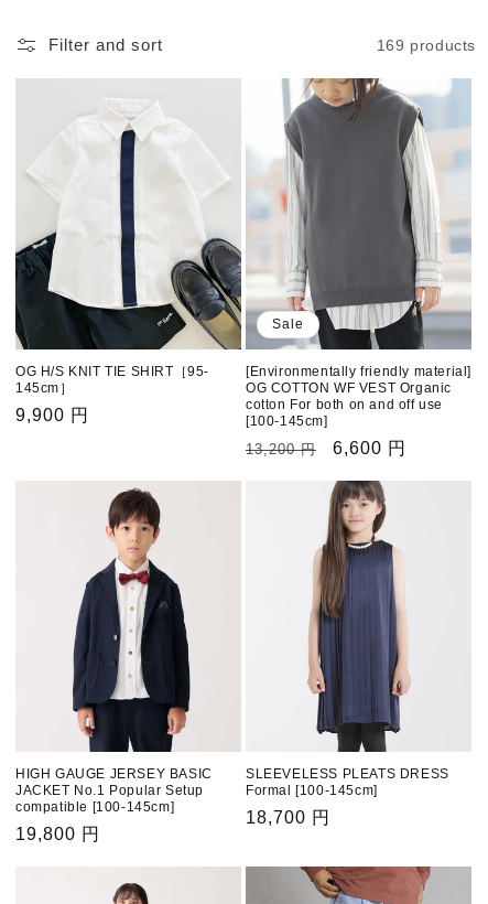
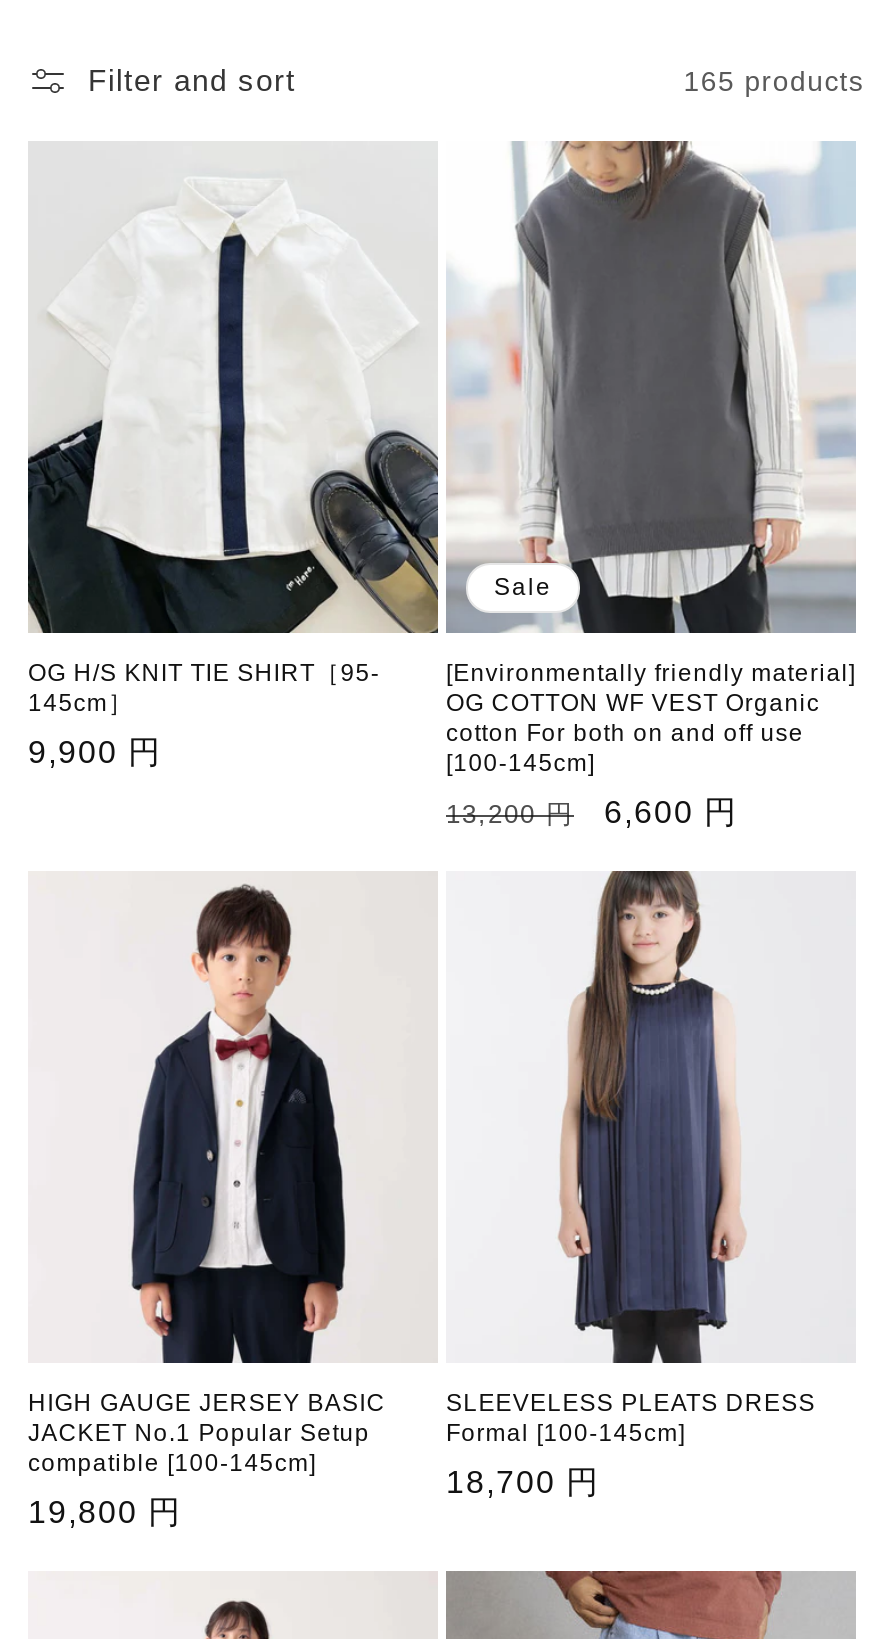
- 169 products
+ 165 products
